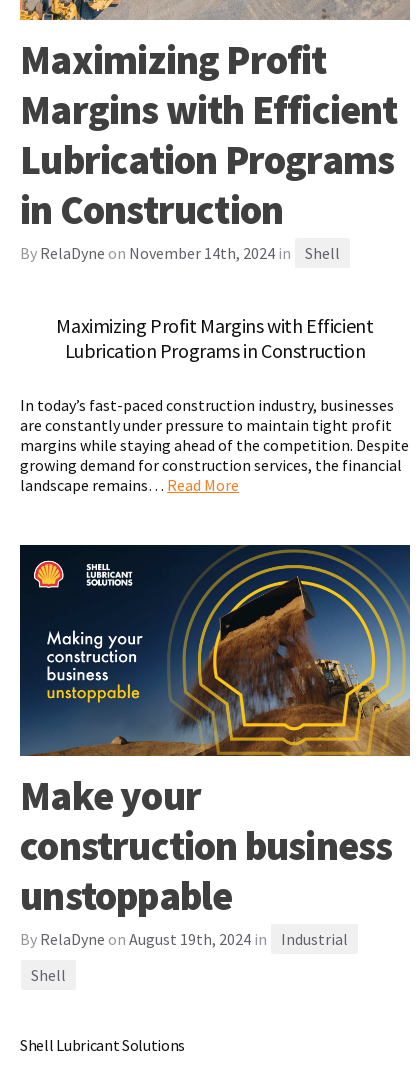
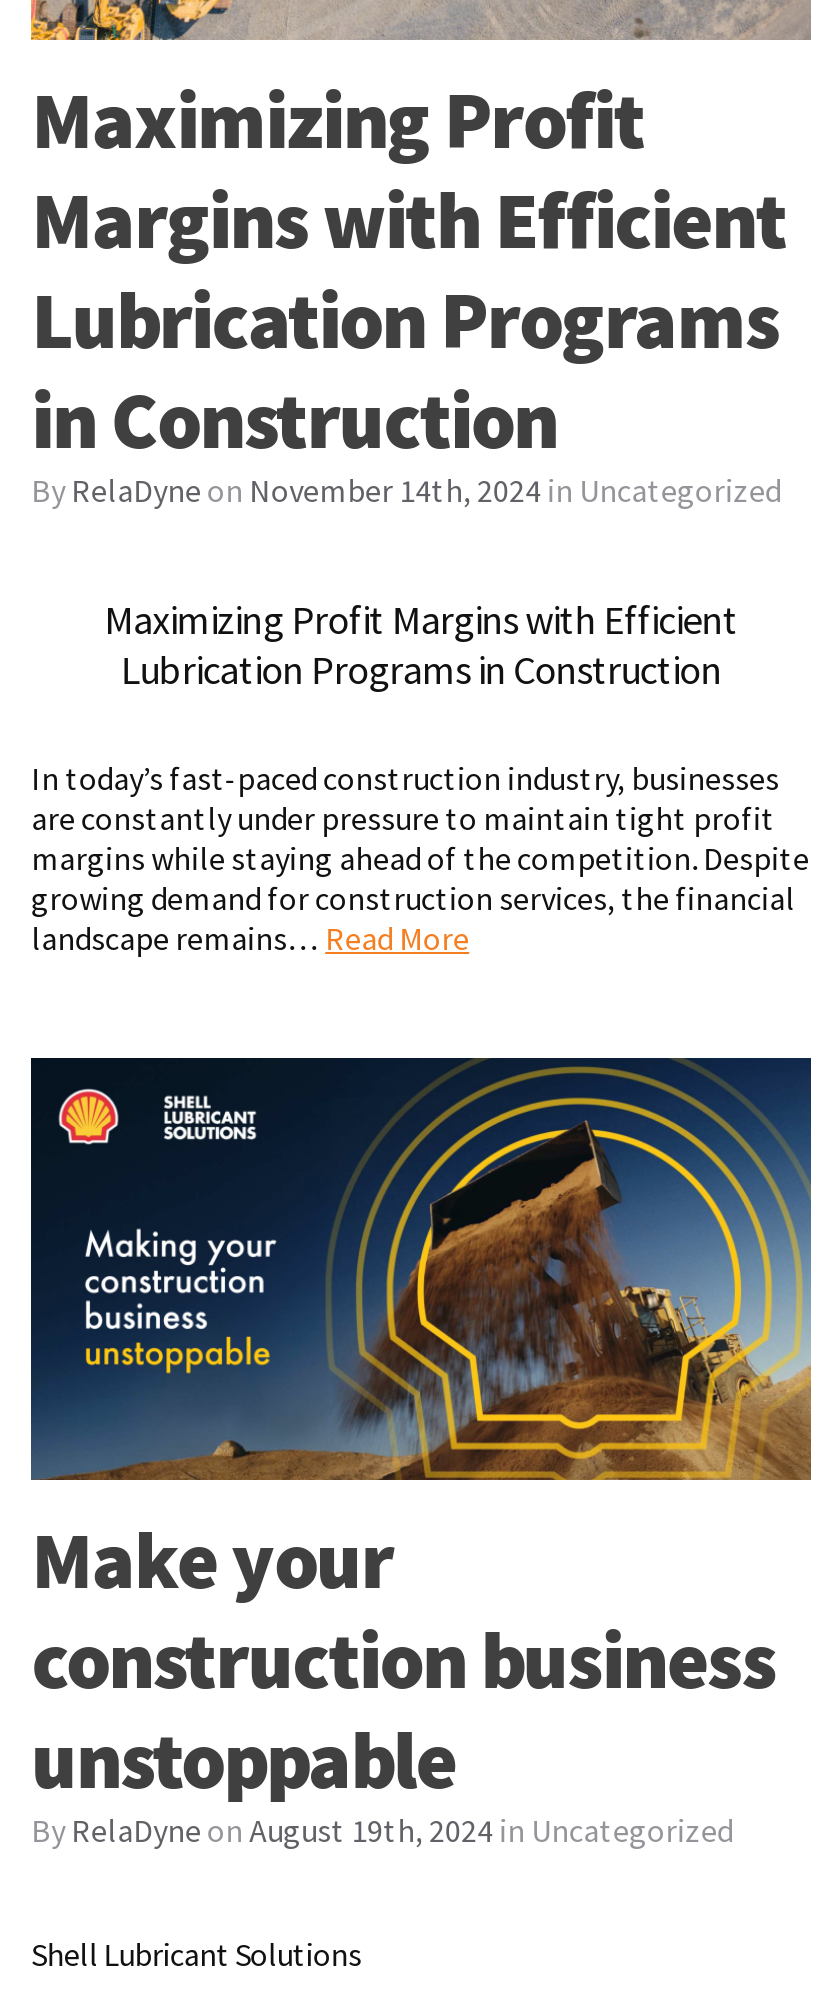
- By RelaDyne on November 14th, 2024 in Shell
+ By RelaDyne on November 14th, 2024 in Uncategorized

- By RelaDyne on August 19th, 2024 in Industrial
- Shell
+ By RelaDyne on August 19th, 2024 in Uncategorized
